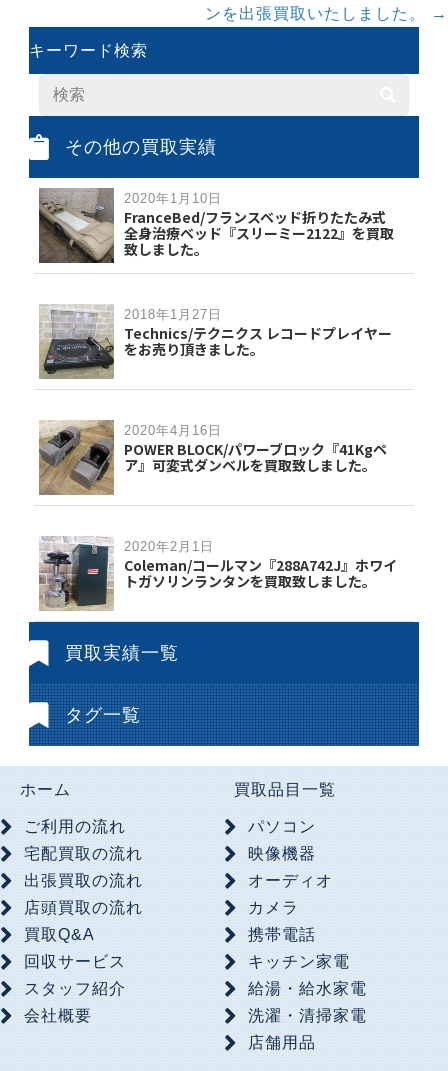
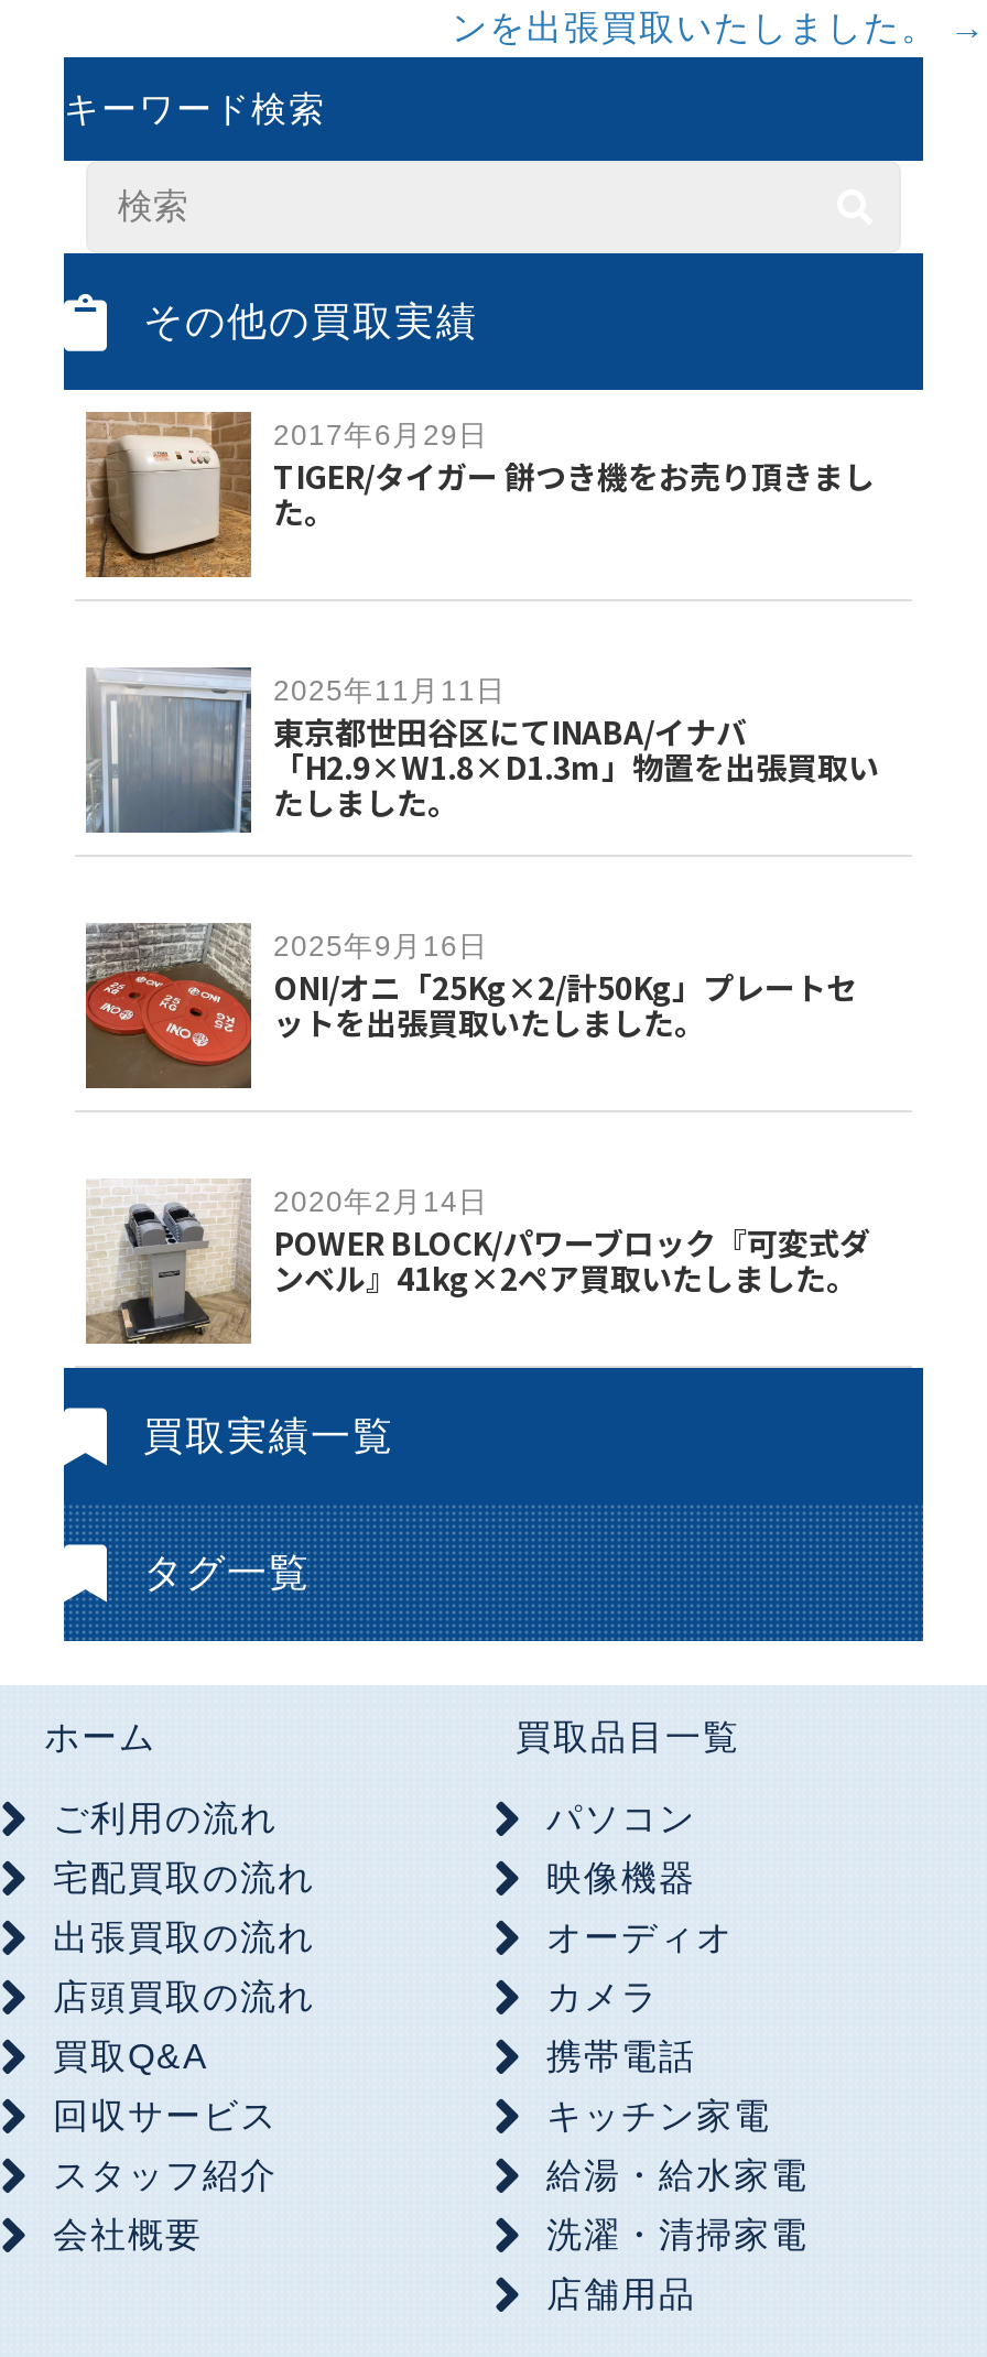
- [image]
- 2020年1月10日
- FranceBed/フランスベッド折りたたみ式
- 全身治療ベッド『スリーミー2122』を買取
- 致しました。
+ [image]
+ 2017年6月29日
+ TIGER/タイガー 餅つき機をお売り頂きまし
+ た。

- [image]
- 2018年1月27日
- Technics/テクニクス レコードプレイヤー
- をお売り頂きました。
+ [image]
+ 2025年11月11日
+ 東京都世田谷区にてINABA/イナバ
+ 「H2.9×W1.8×D1.3m」物置を出張買取い
+ たしました。

- [image]
- 2020年4月16日
- POWER BLOCK/パワーブロック『41Kgペ
- ア』可変式ダンベルを買取致しました。
+ [image]
+ 2025年9月16日
+ ONI/オニ「25Kg×2/計50Kg」プレートセ
+ ットを出張買取いたしました。

- [image]
- 2020年2月1日
- Coleman/コールマン『288A742J』ホワイ
- トガソリンランタンを買取致しました。
+ [image]
+ 2020年2月14日
+ POWER BLOCK/パワーブロック『可変式ダ
+ ンベル』41kg×2ペア買取いたしました。
